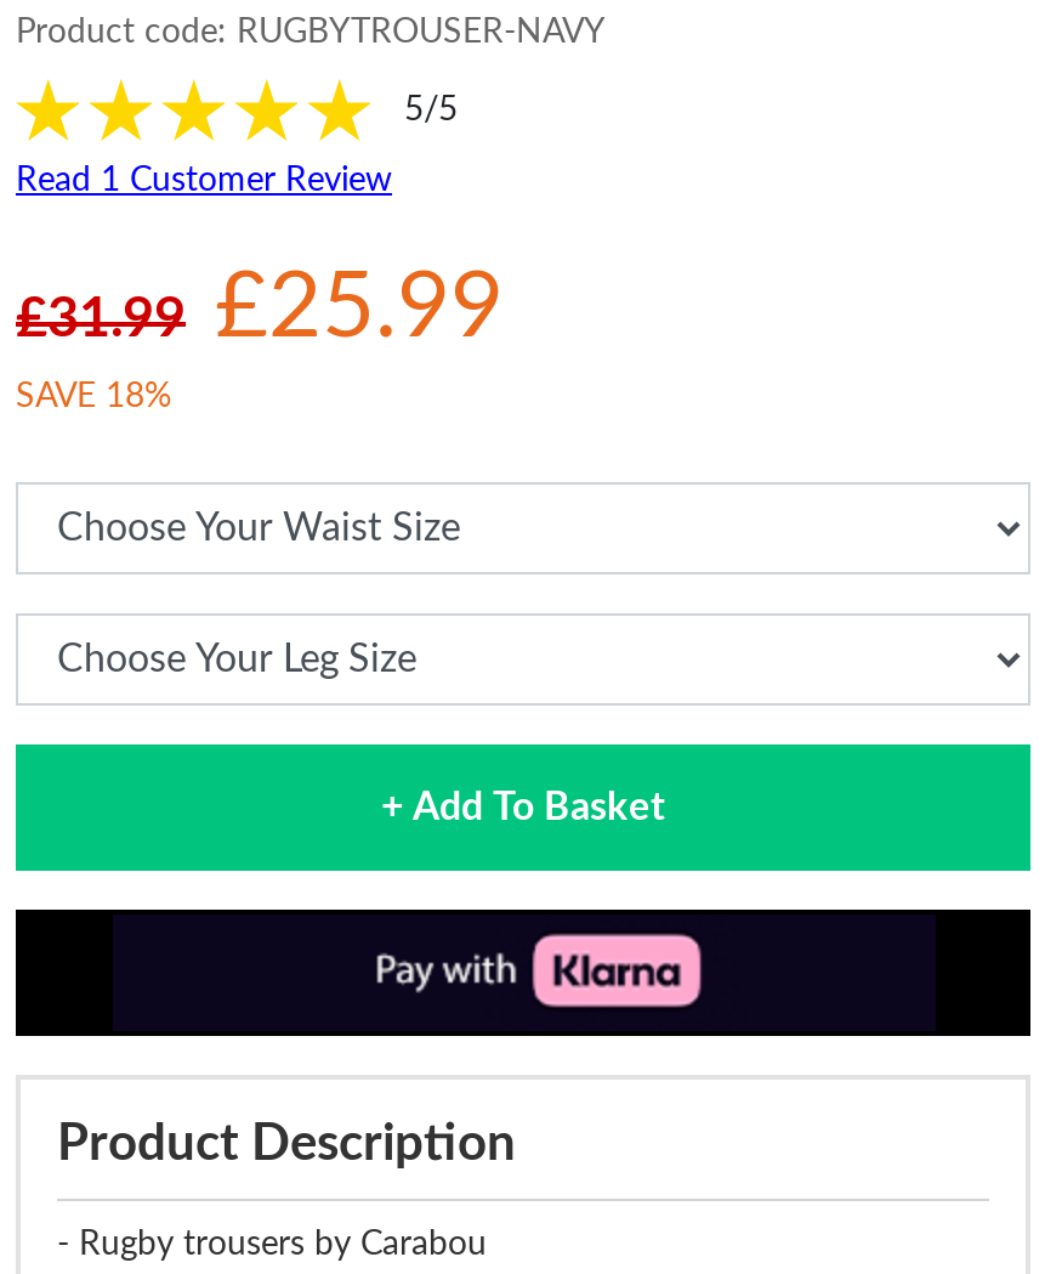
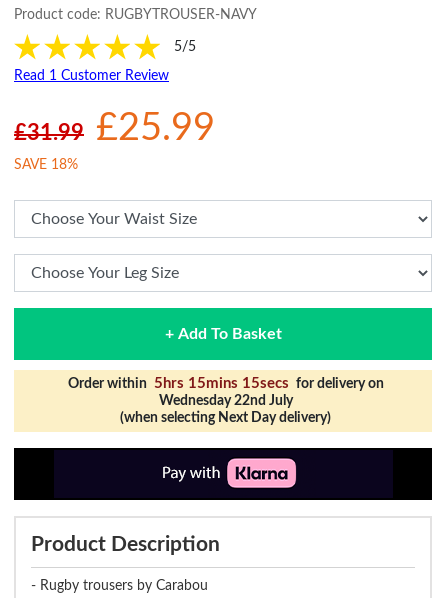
+ [image]
+ Order within 5hrs 15mins 15secs for delivery on
+ Wednesday 22nd July
+ (when selecting Next Day delivery)

+ [image]
